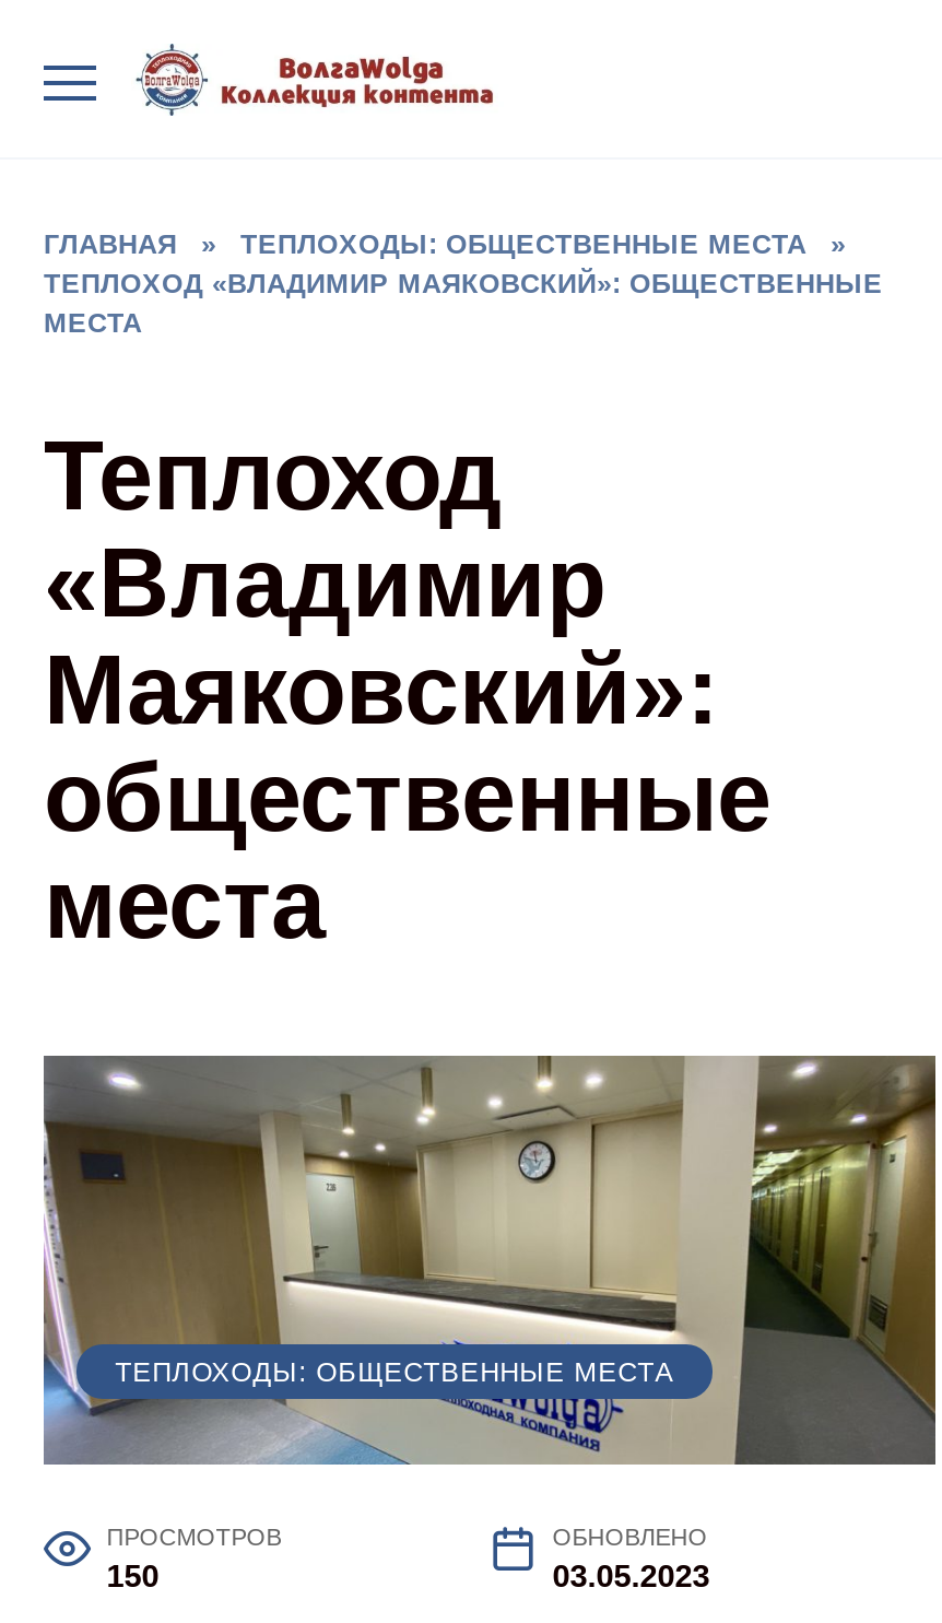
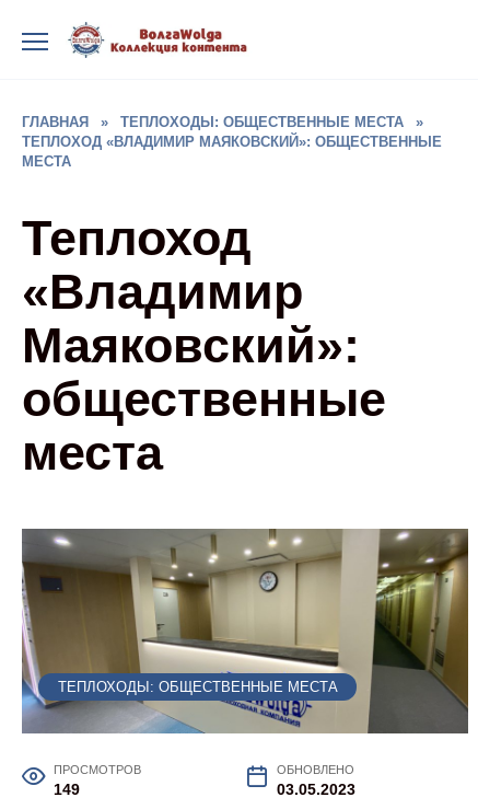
- 150
+ 149
